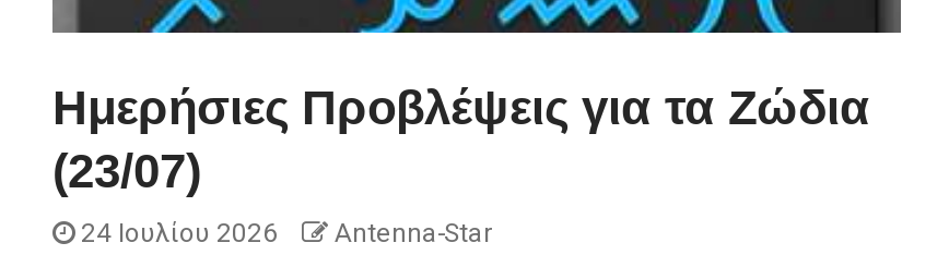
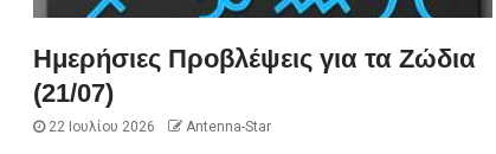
- (23/07)
+ (21/07)

- 24 Ιουλίου 2026 Antenna-Star
+ 22 Ιουλίου 2026 Antenna-Star
